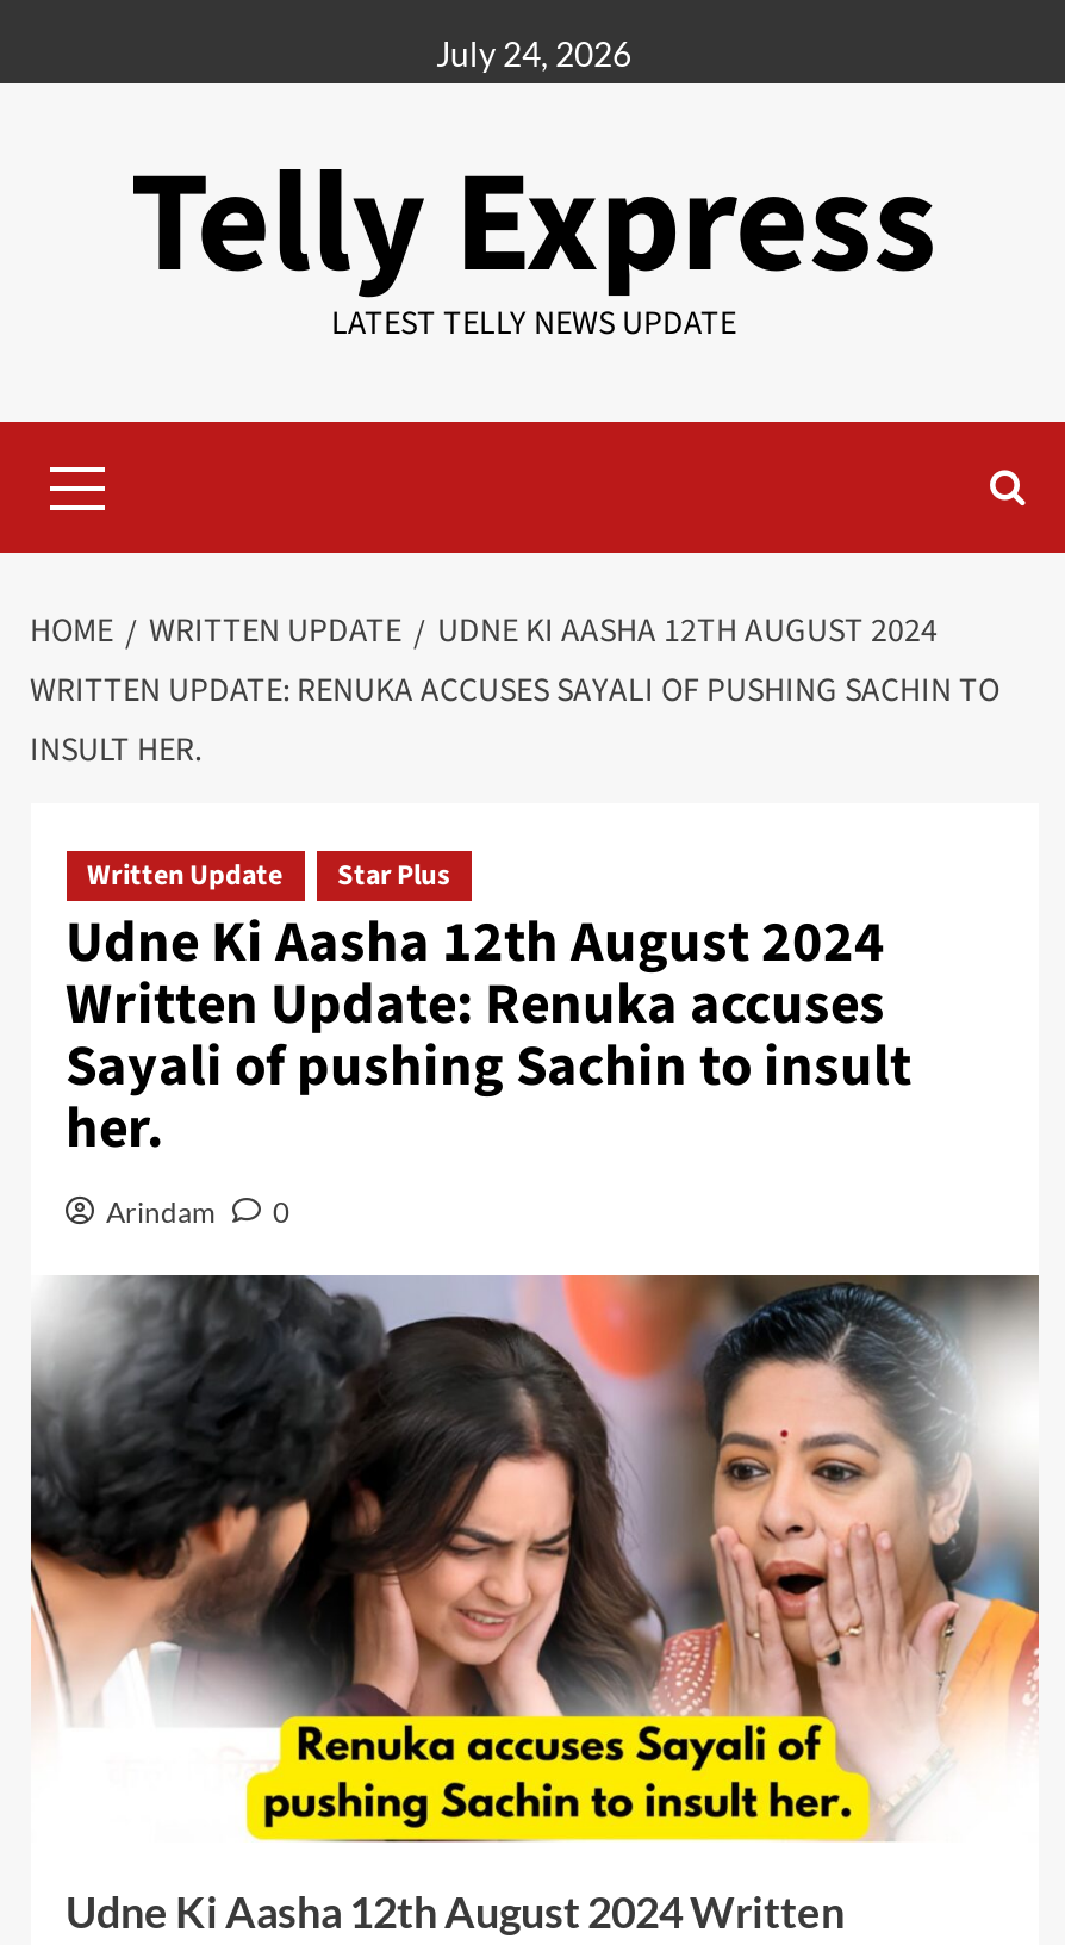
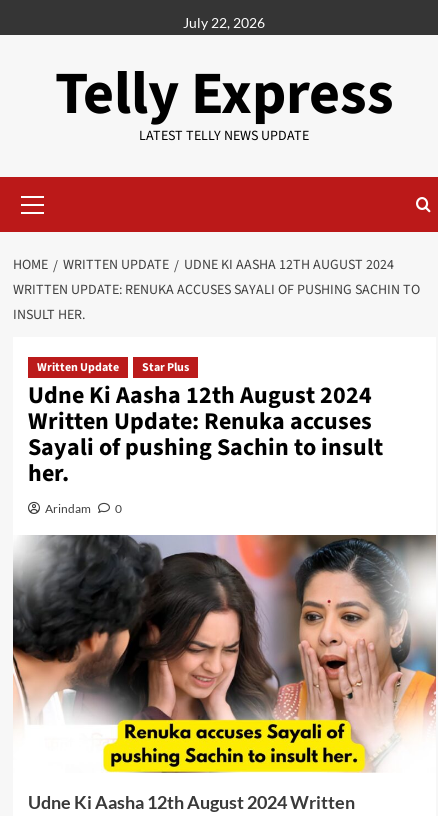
- July 24, 2026
+ July 22, 2026
